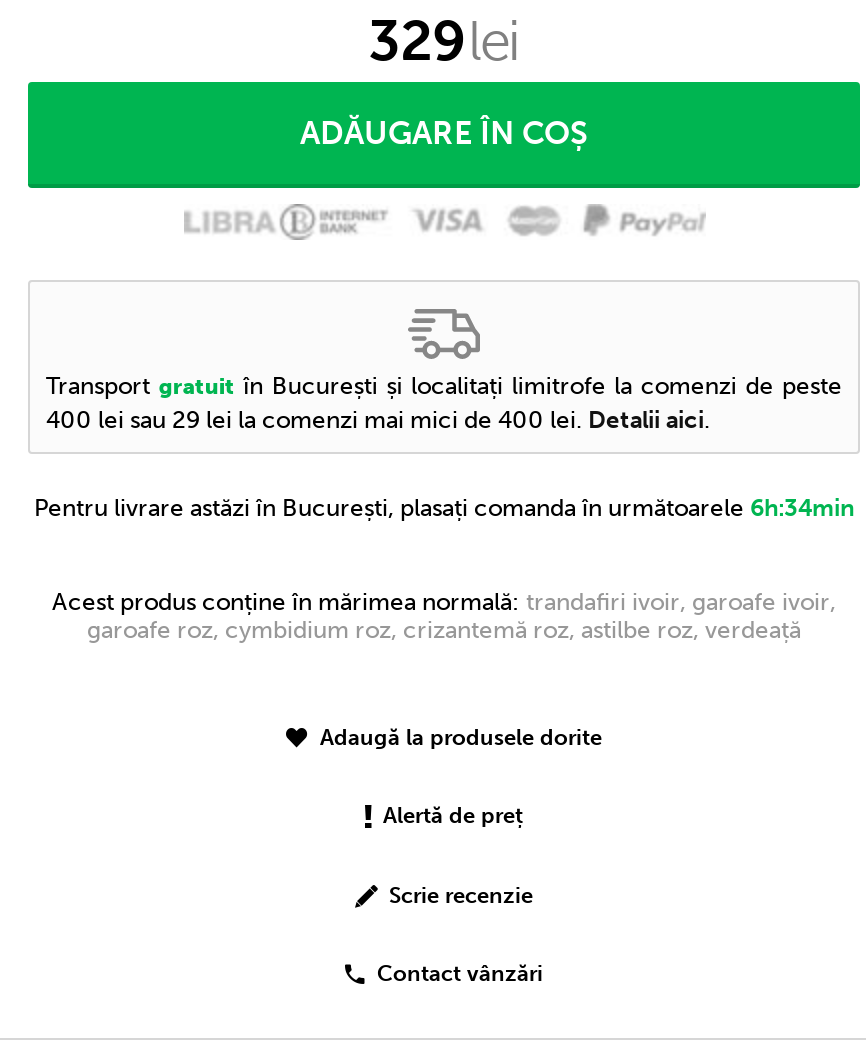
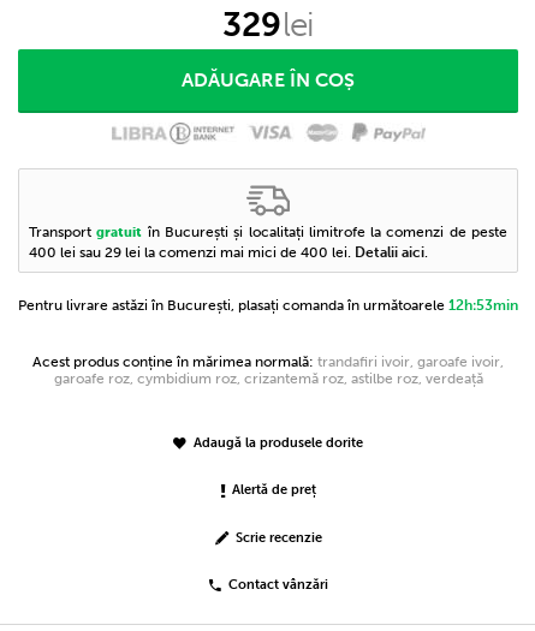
- Pentru livrare astăzi în București, plasați comanda în următoarele 6h:34min
+ Pentru livrare astăzi în București, plasați comanda în următoarele 12h:53min
